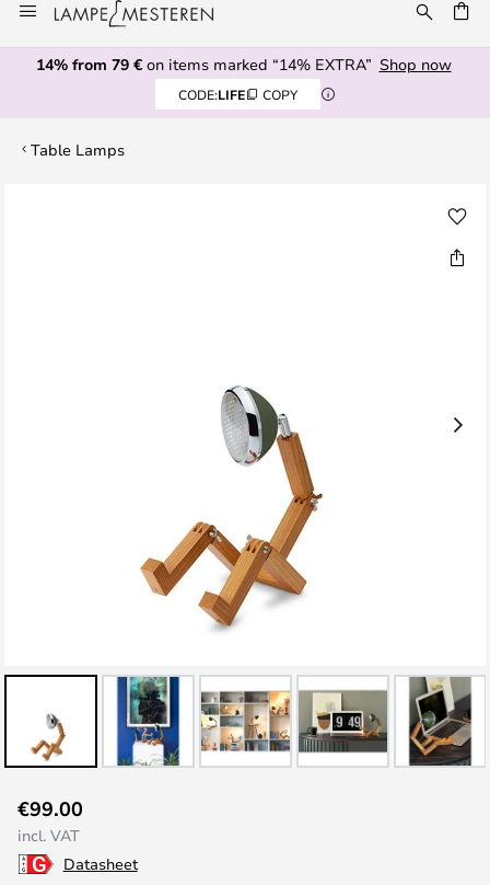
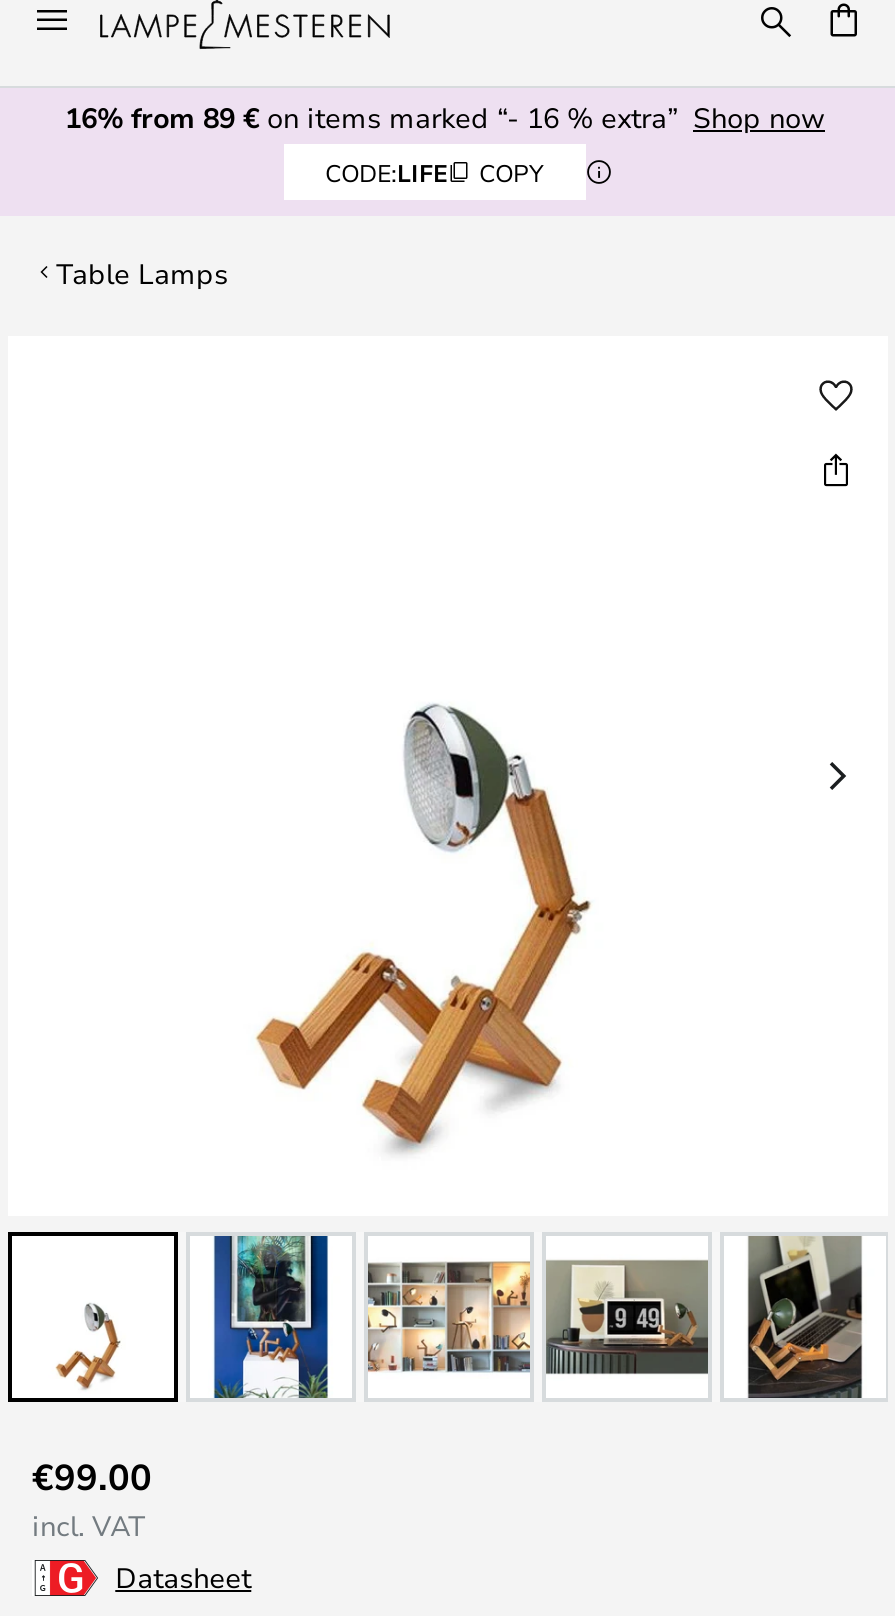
- 14% from 79 €on items marked “14% EXTRA” Shop now
+ 16% from 89 €on items marked “- 16 % extra” Shop now
